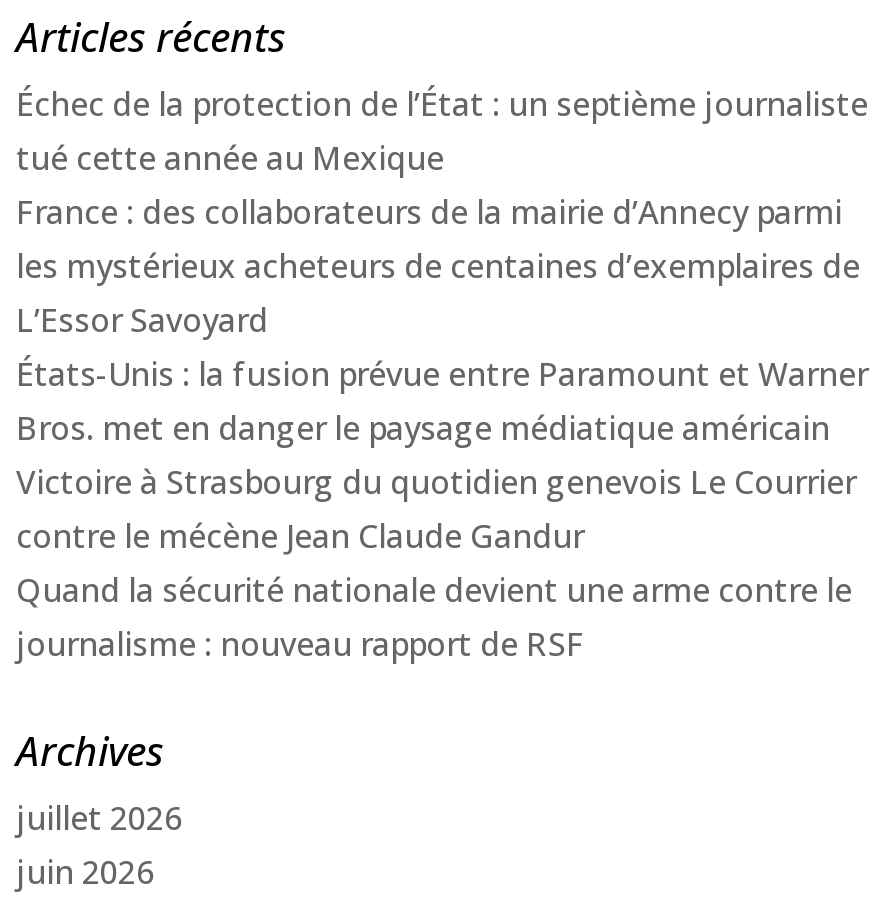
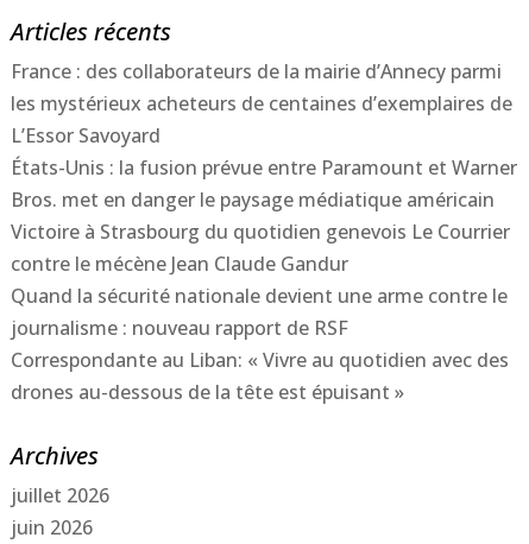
- Échec de la protection de l’État : un septième journaliste
- tué cette année au Mexique

moved up: France : des collaborateurs de la mairie d’Annecy parmi | les mystérieux acheteurs de centaines d’exemplaires de | L’Essor Savoyard | ... | Quand la sécurité nationale devient une arme contre le | journalisme : nouveau rapport de RSF

+ Correspondante au Liban: « Vivre au quotidien avec des
+ drones au-dessous de la tête est épuisant »
